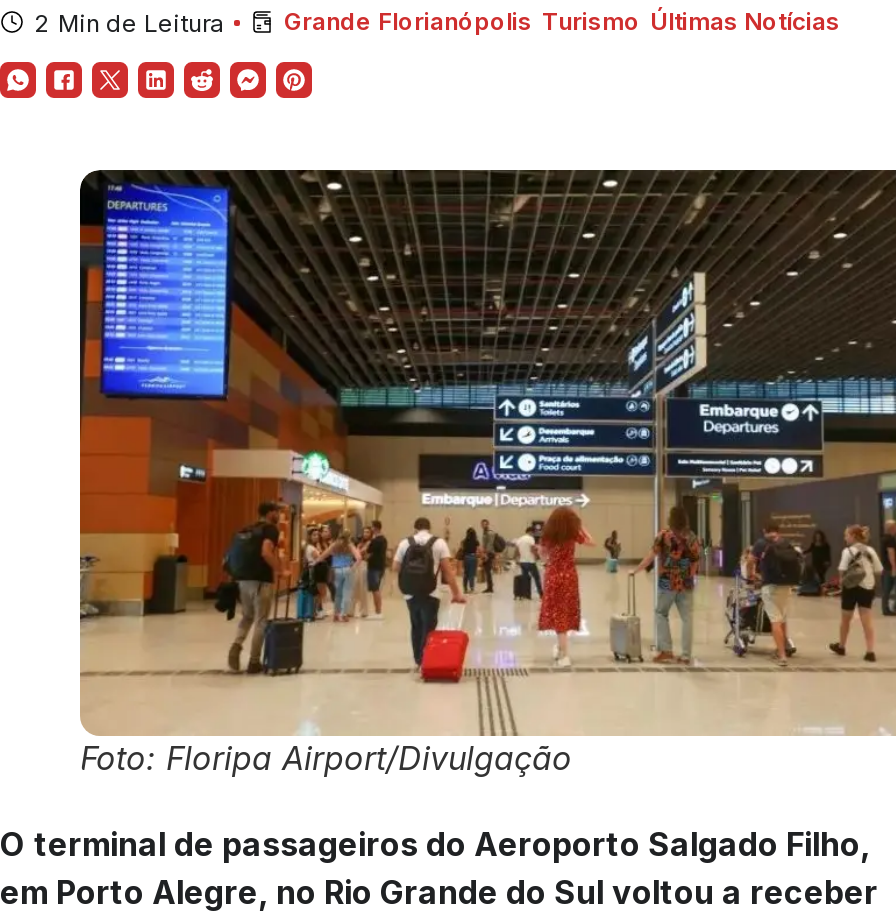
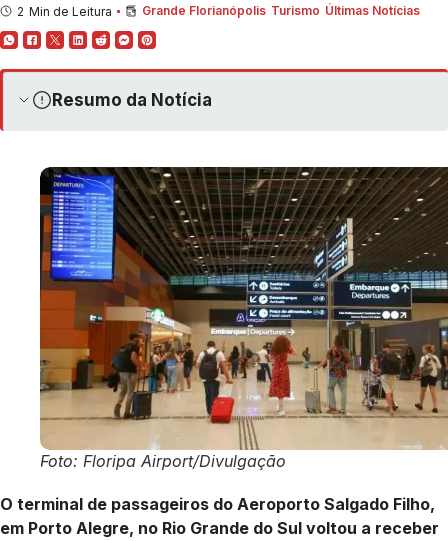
+ Resumo da Notícia
